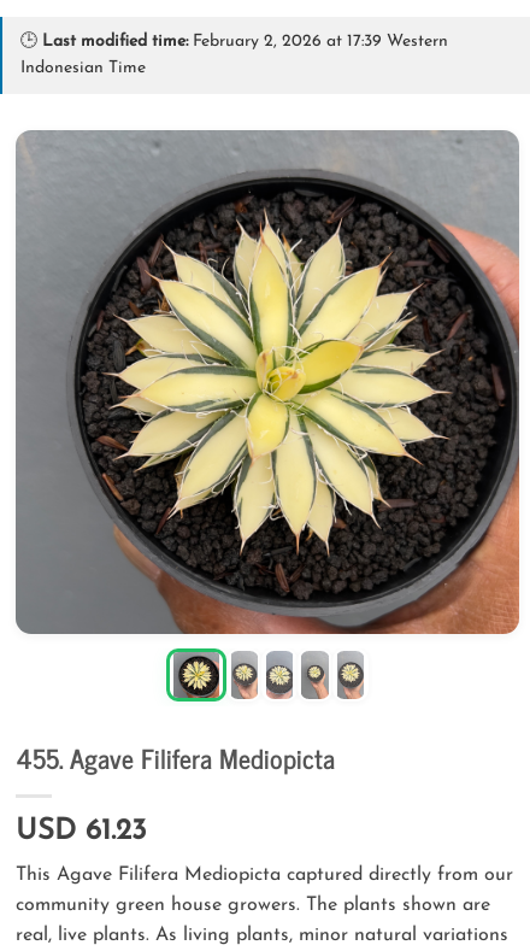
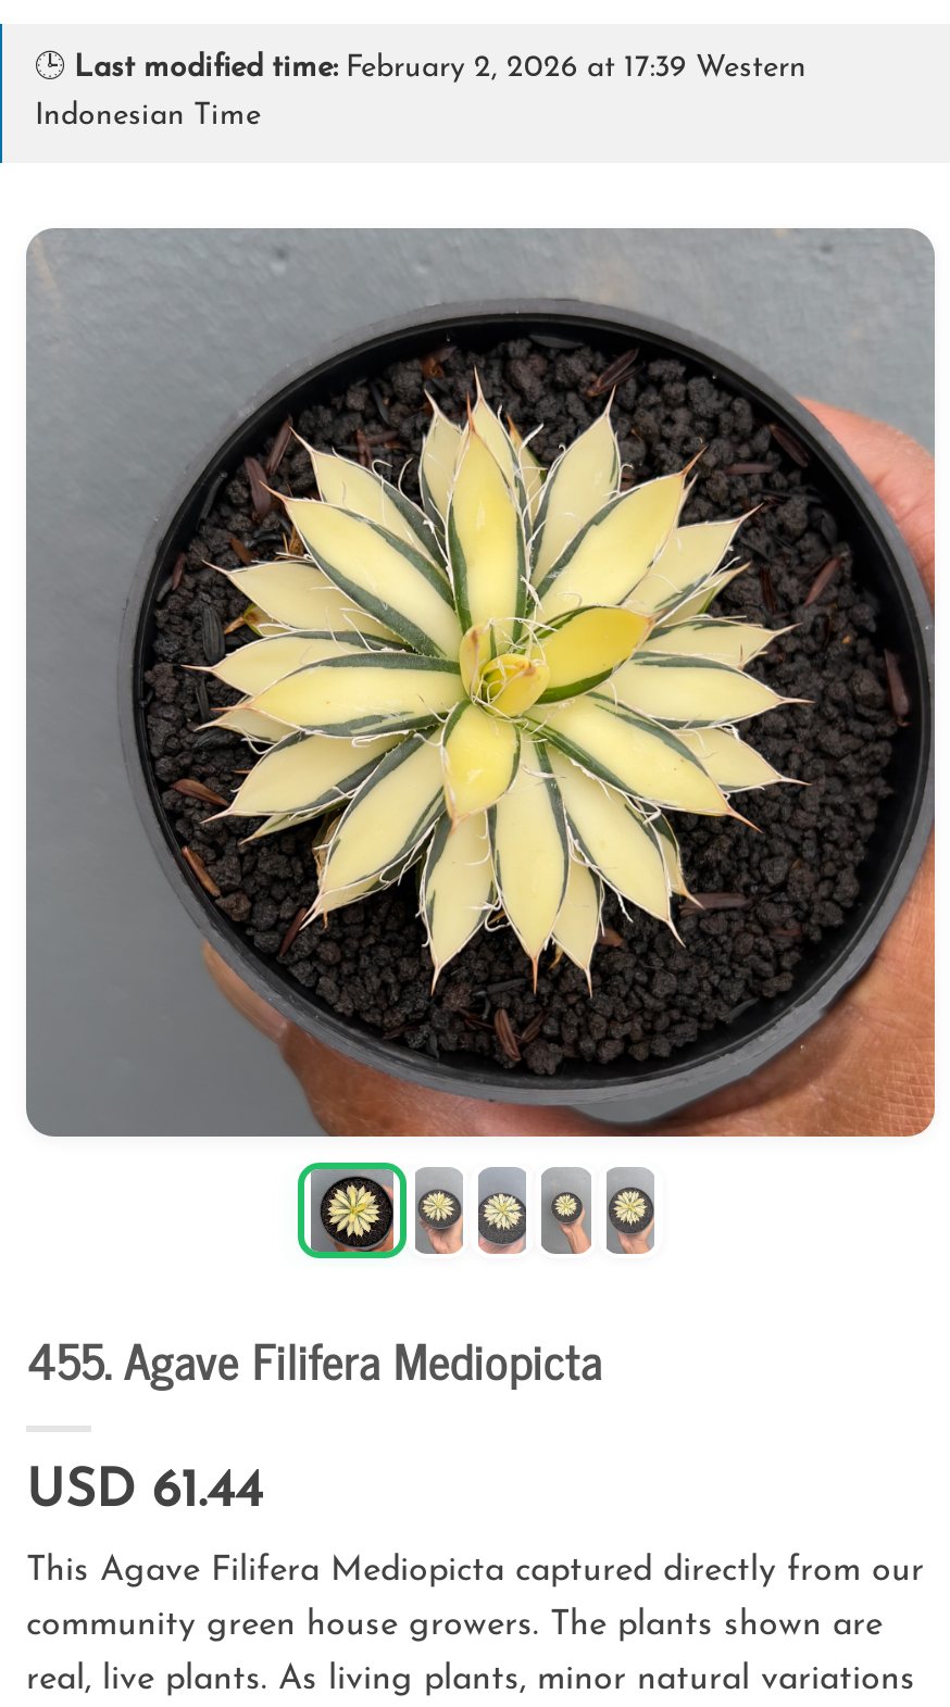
- USD 61.23
+ USD 61.44
